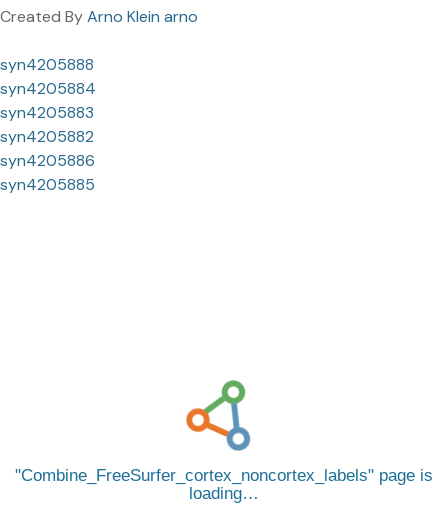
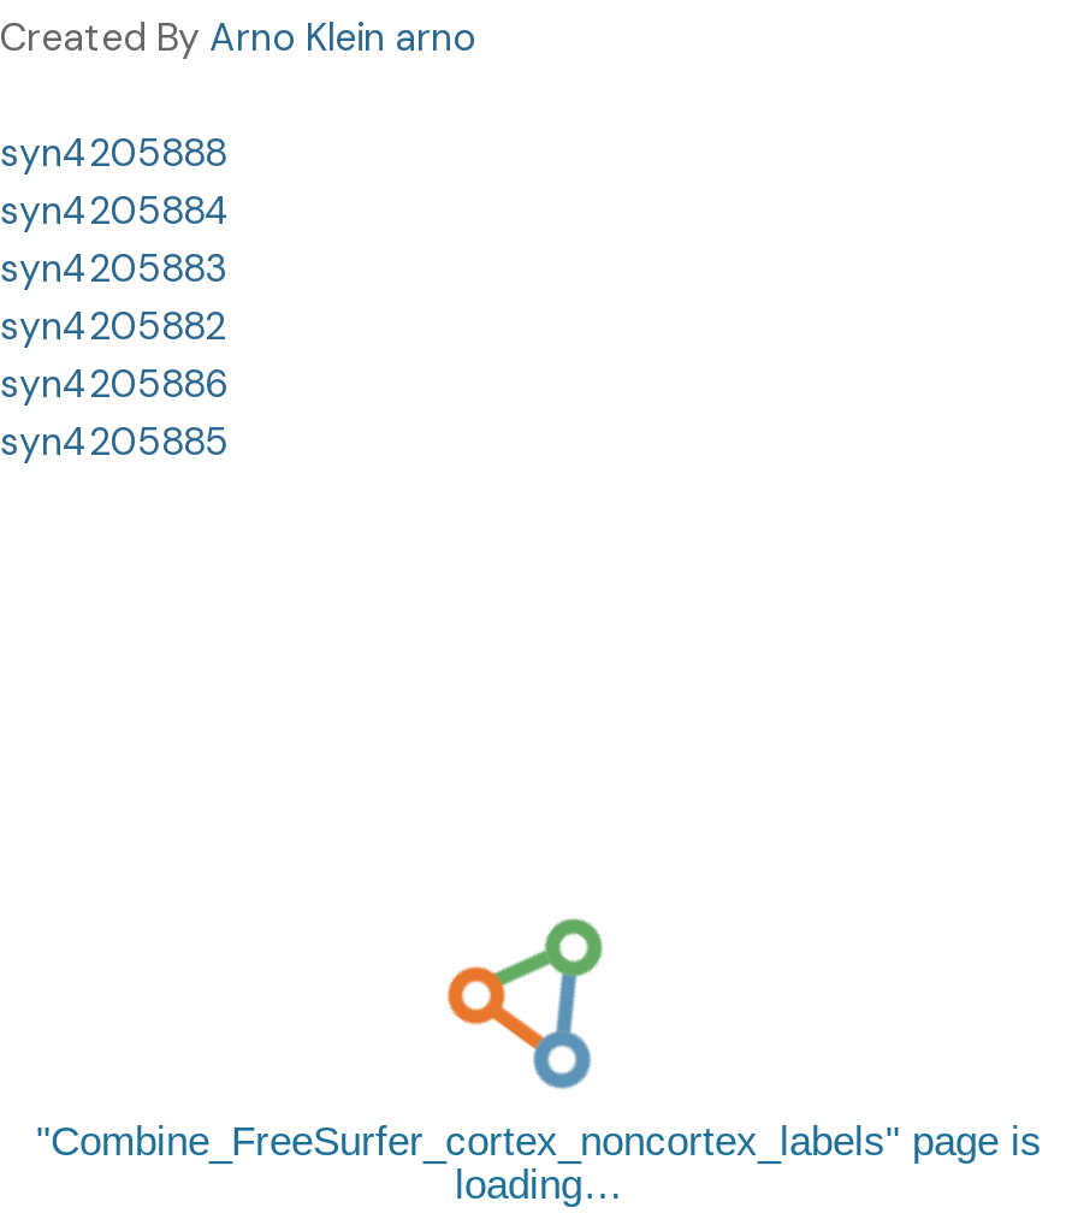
- [image]
+ [image]
